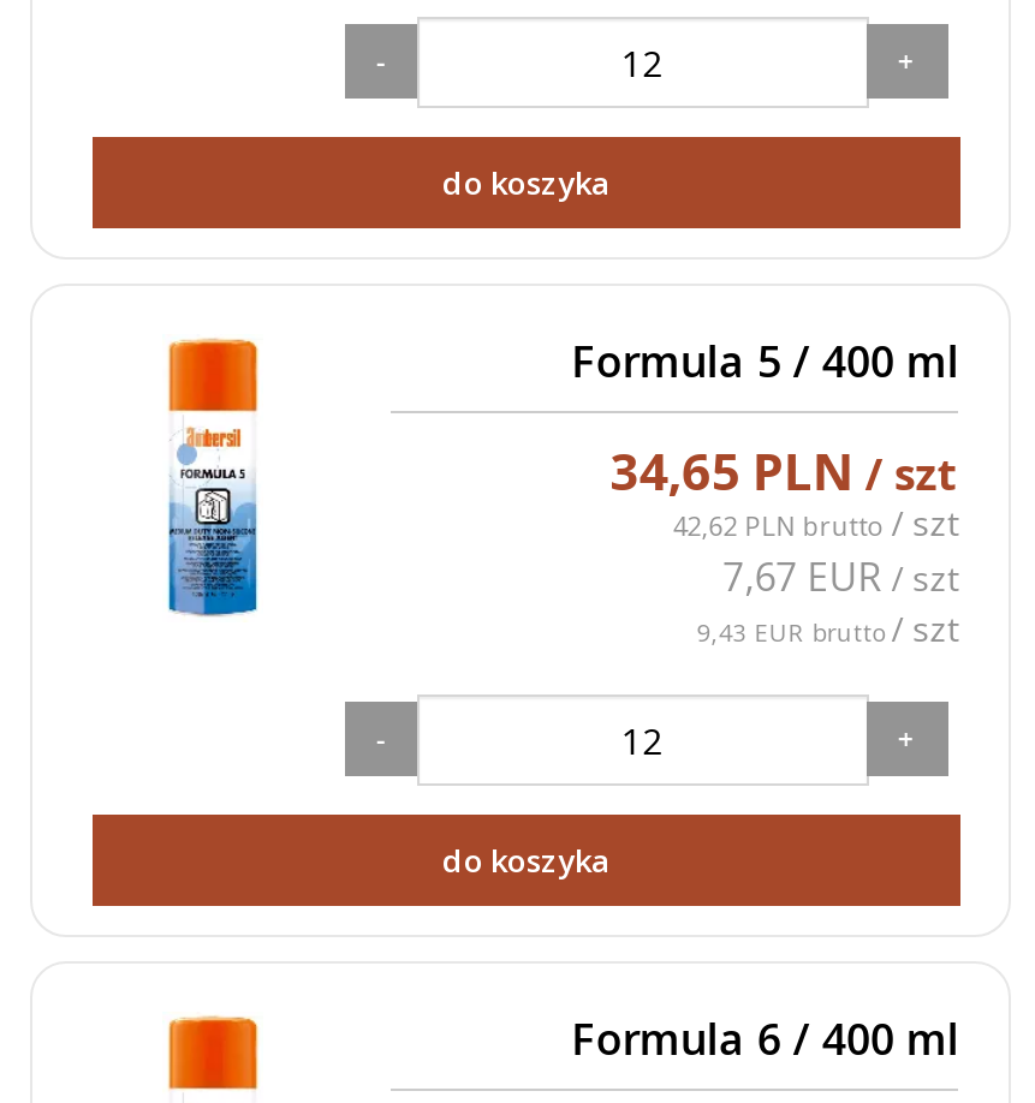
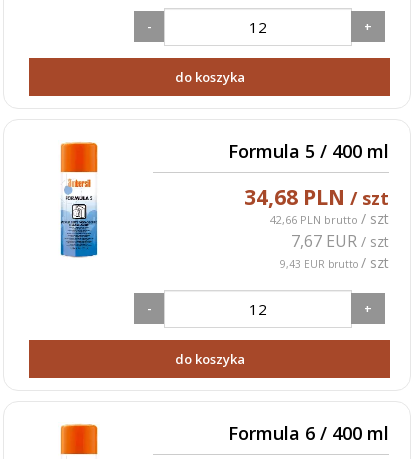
- 34,65 PLN / szt
+ 34,68 PLN / szt

- 42,62 PLN brutto / szt
+ 42,66 PLN brutto / szt
